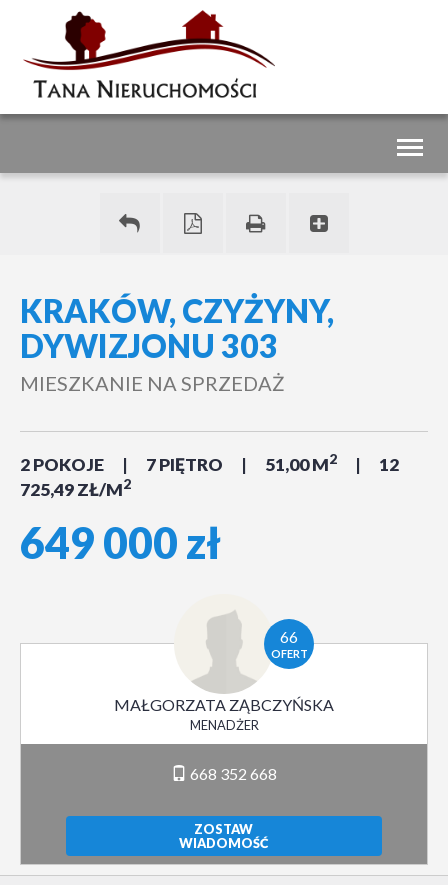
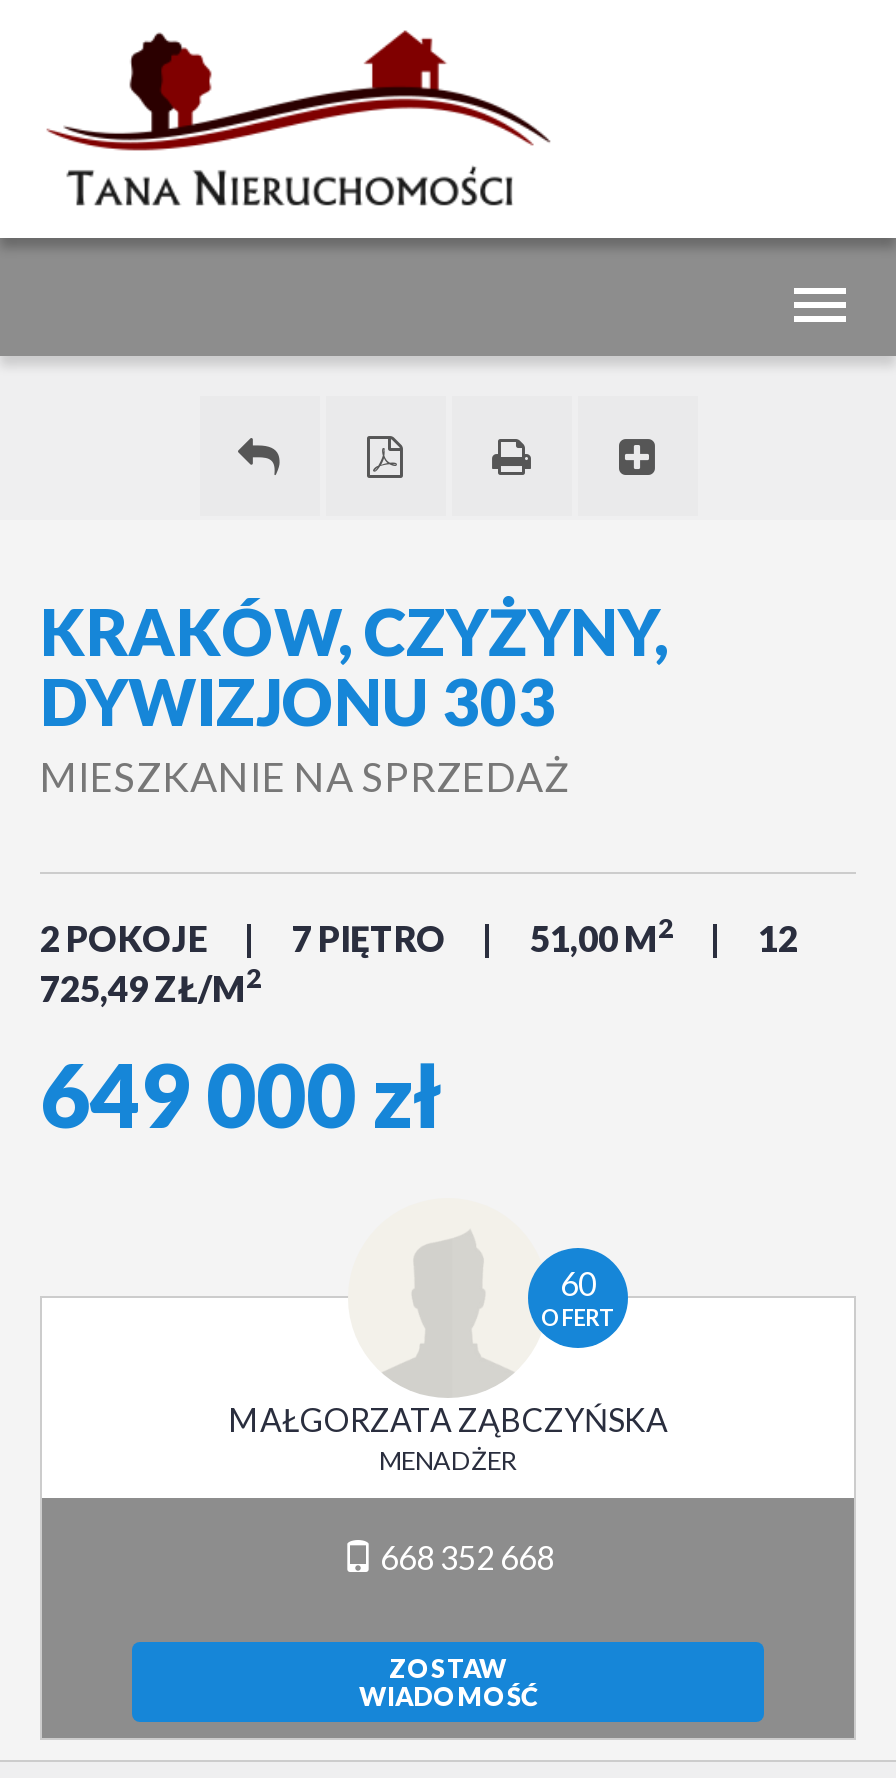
- 66
+ 60
